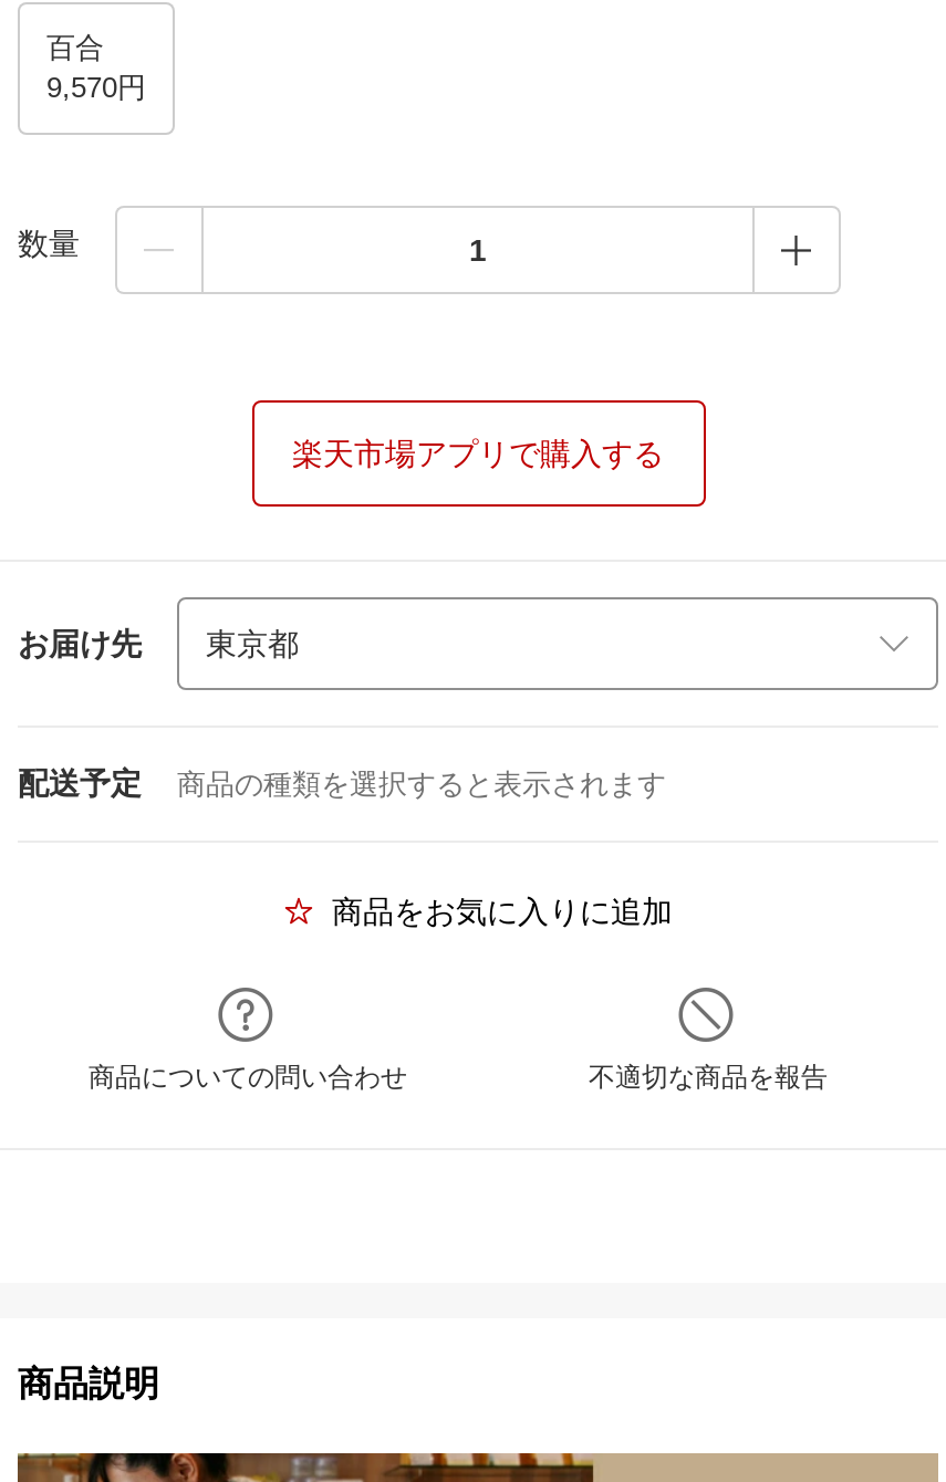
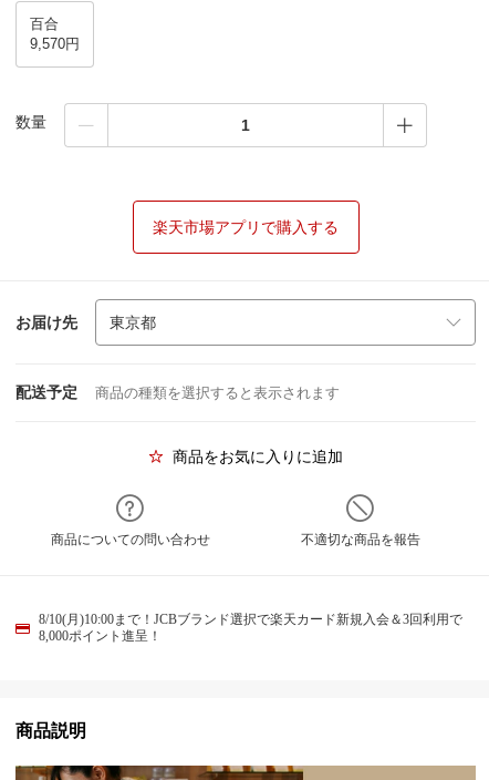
+ 8/10(月)10:00まで！JCBブランド選択で楽天カード新規入会＆3回利用で
+ 8,000ポイント進呈！
